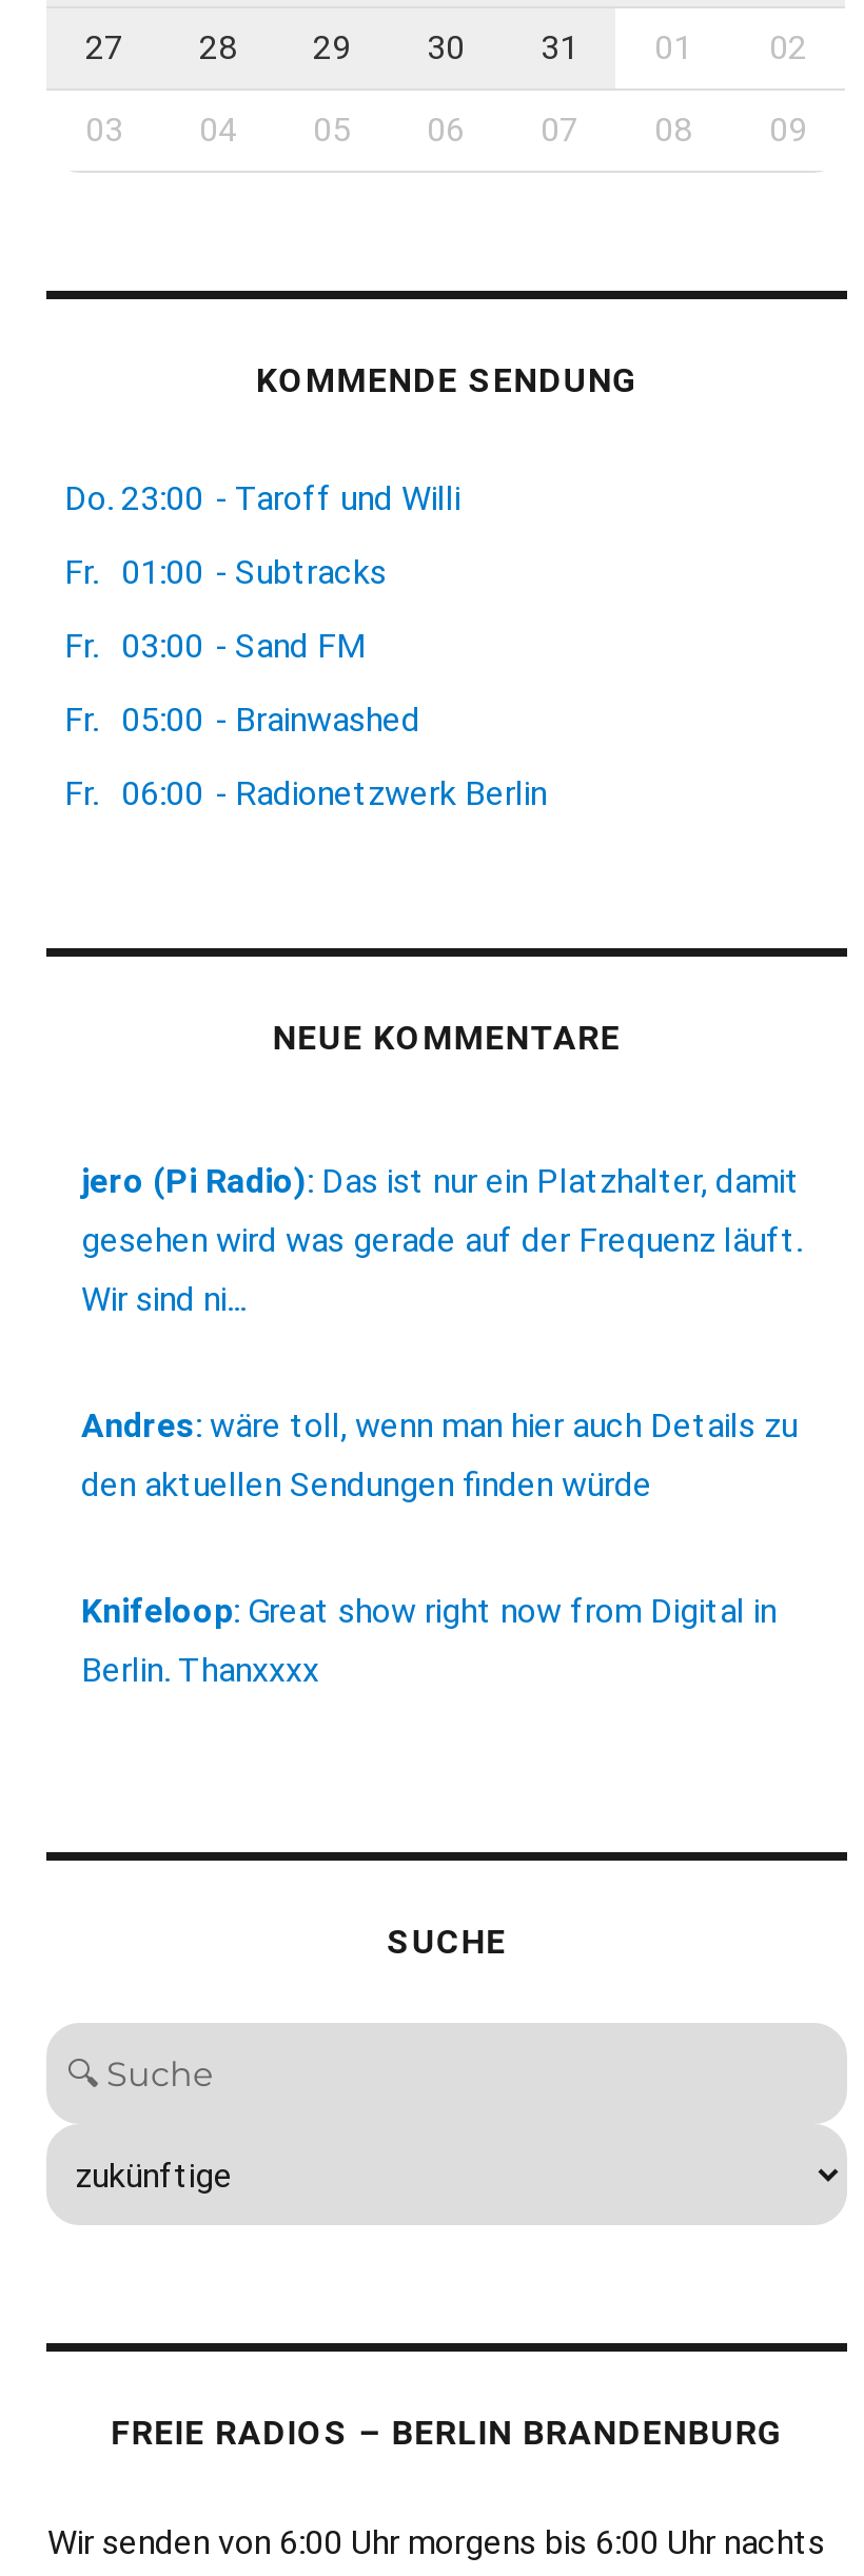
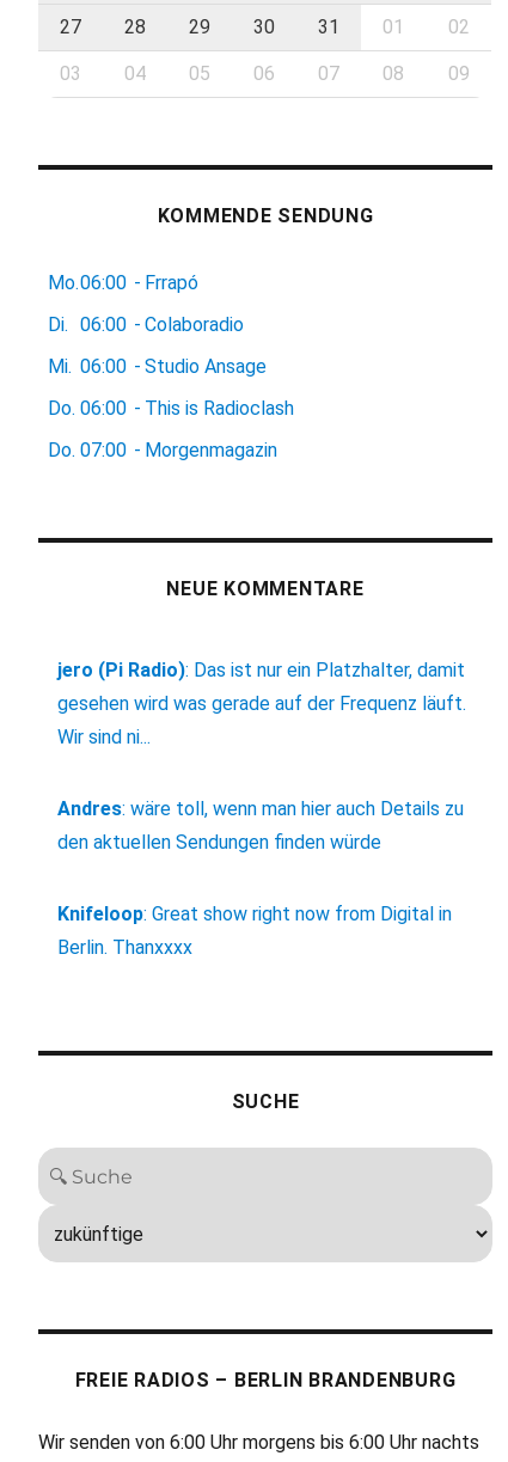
- Do. 23:00 - Taroff und Willi
+ Mo.06:00 - Frrapó

- Fr. 01:00 - Subtracks
+ Di. 06:00 - Colaboradio

- Fr. 03:00 - Sand FM
+ Mi. 06:00 - Studio Ansage

- Fr. 05:00 - Brainwashed
+ Do. 06:00 - This is Radioclash

- Fr. 06:00 - Radionetzwerk Berlin
+ Do. 07:00 - Morgenmagazin
